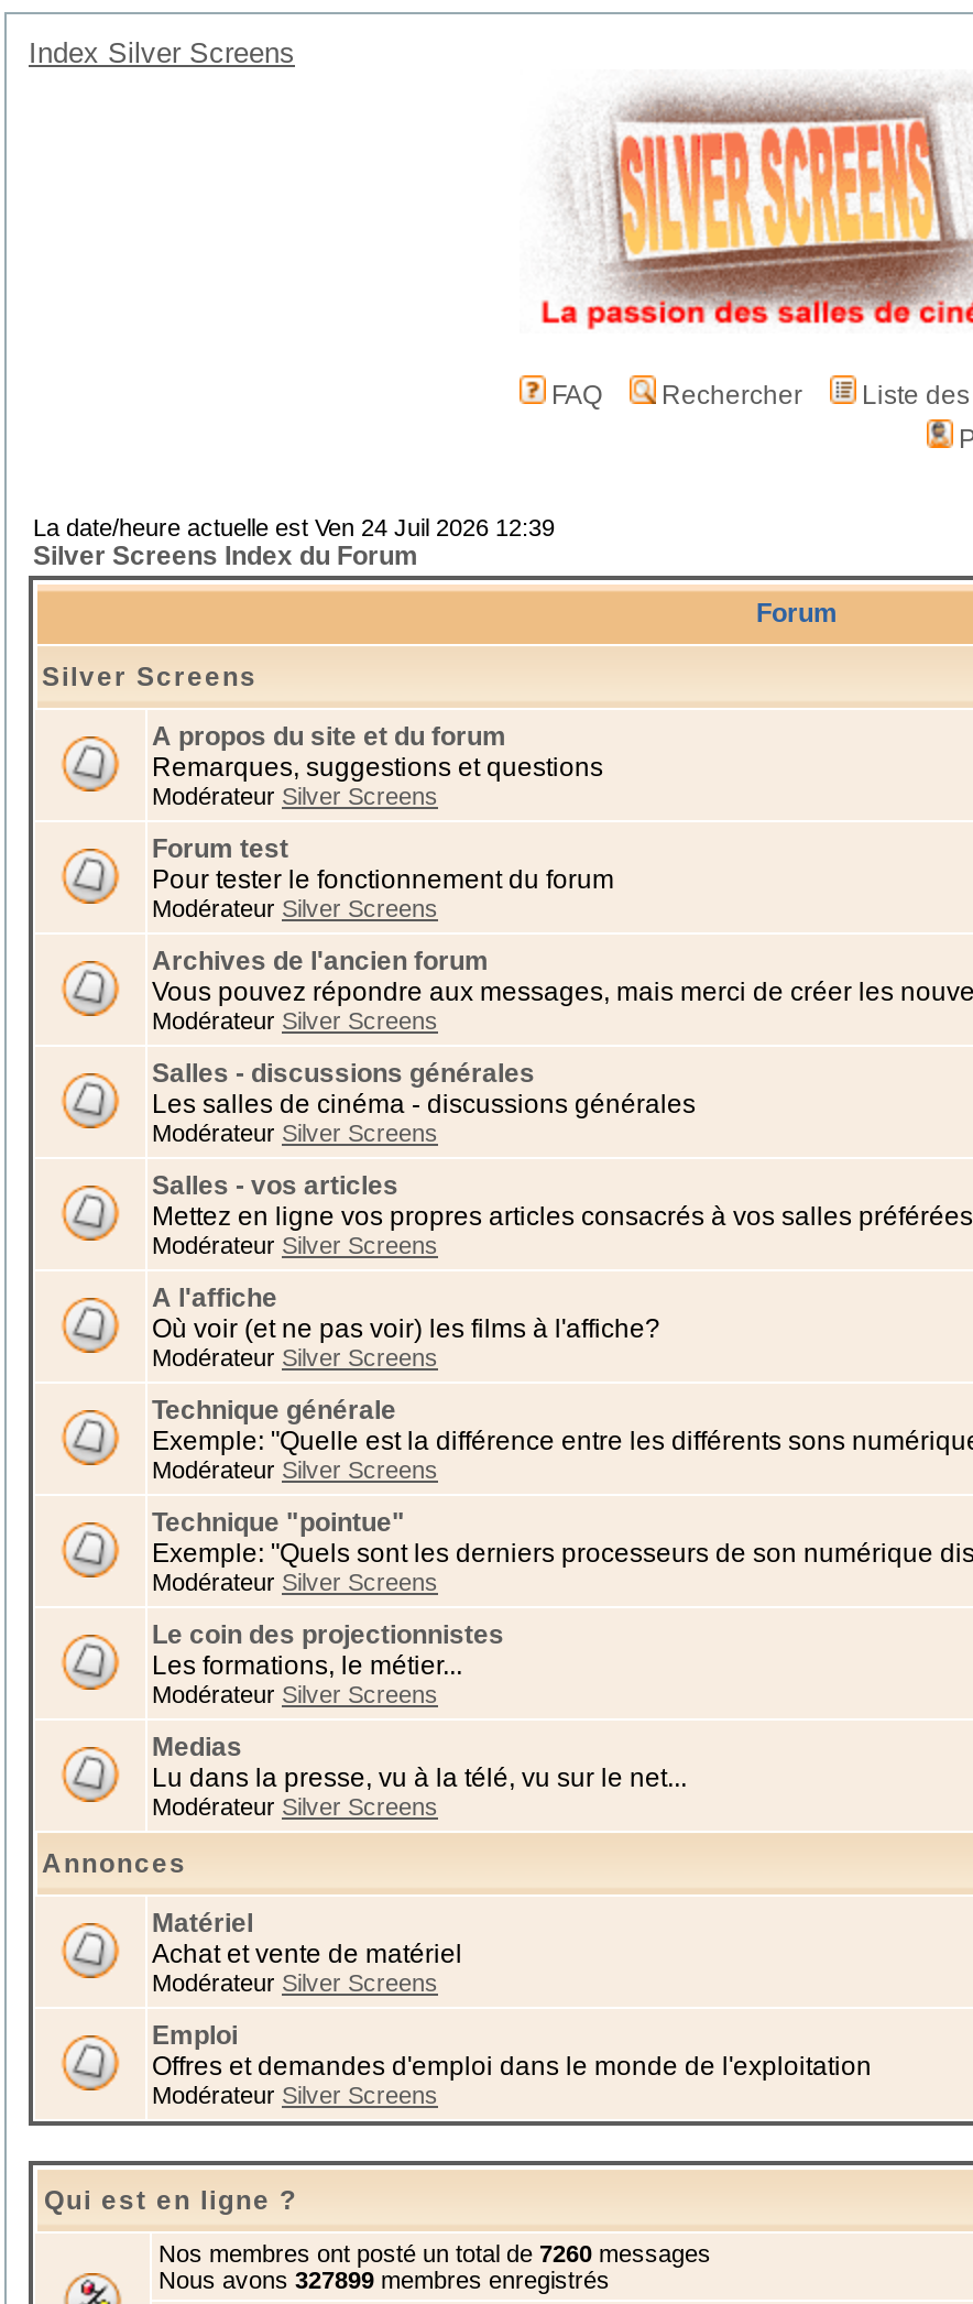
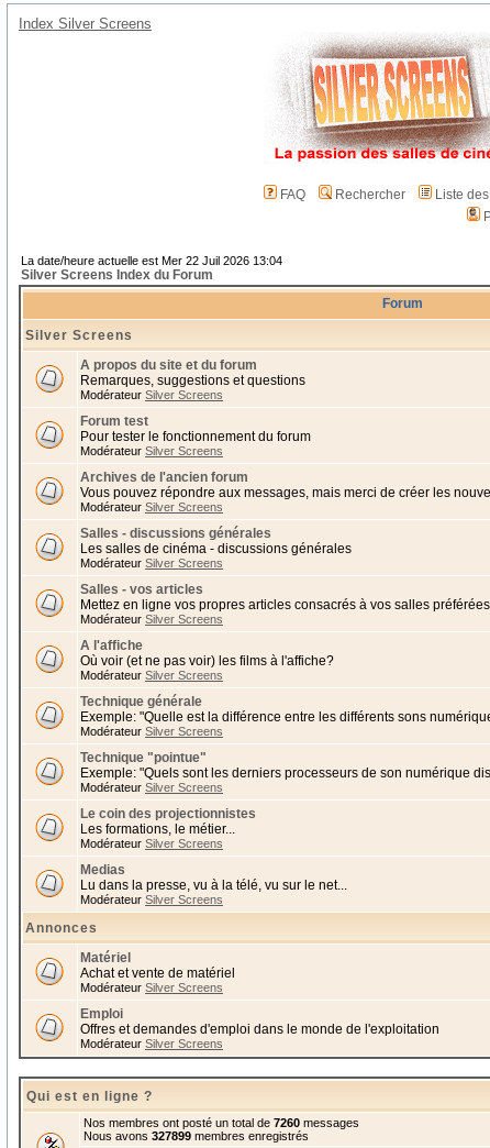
- La date/heure actuelle est Ven 24 Juil 2026 12:39
+ La date/heure actuelle est Mer 22 Juil 2026 13:04
